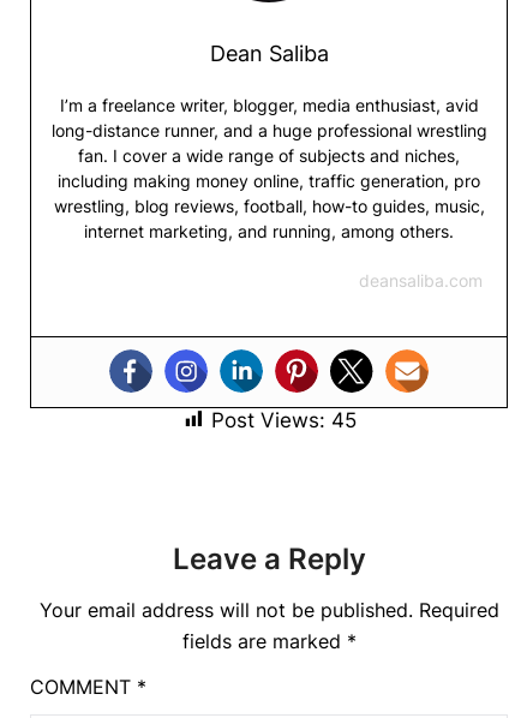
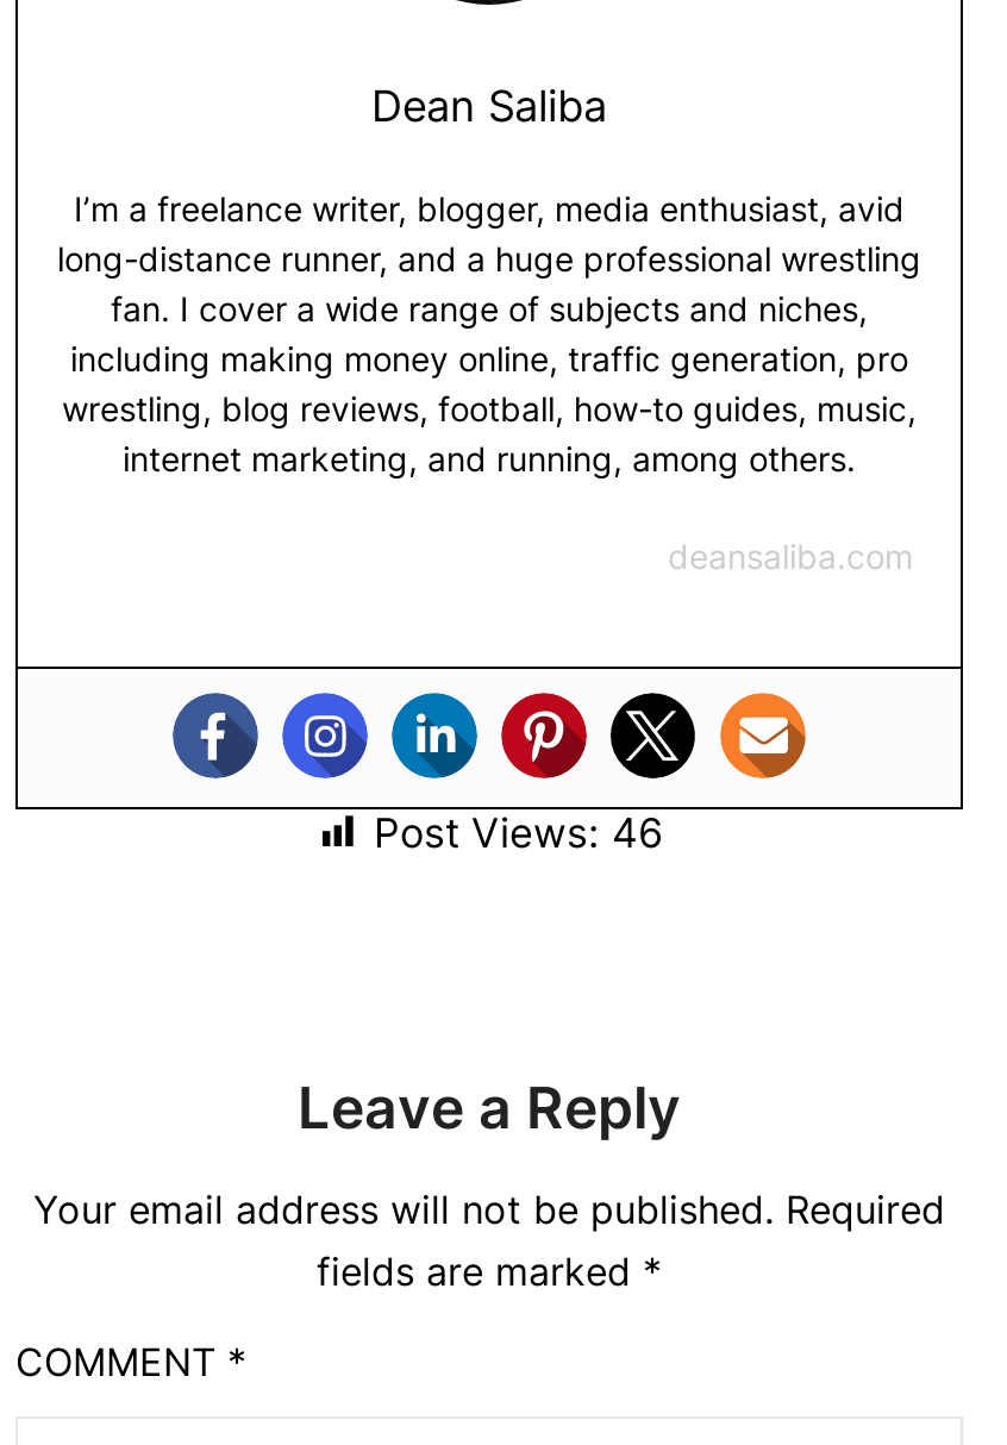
- Post Views: 45
+ Post Views: 46
